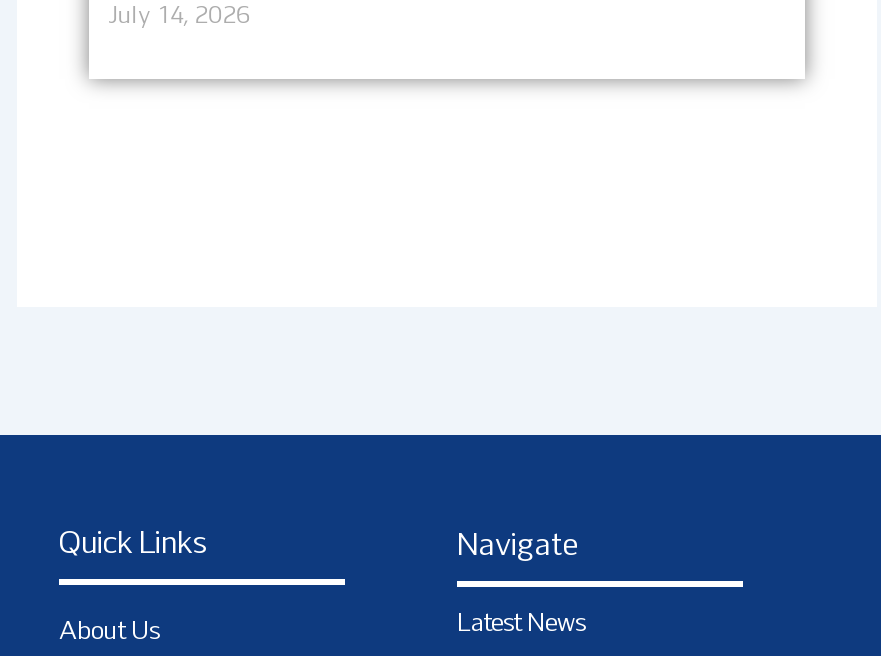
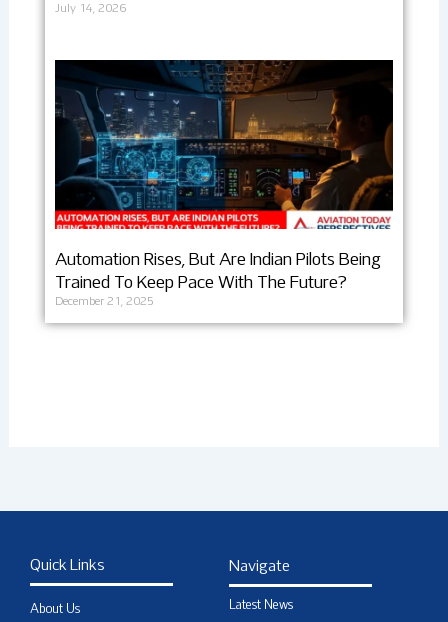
+ [image]
+ Automation Rises, But Are Indian Pilots Being
+ Trained To Keep Pace With The Future?
+ December 21, 2025
